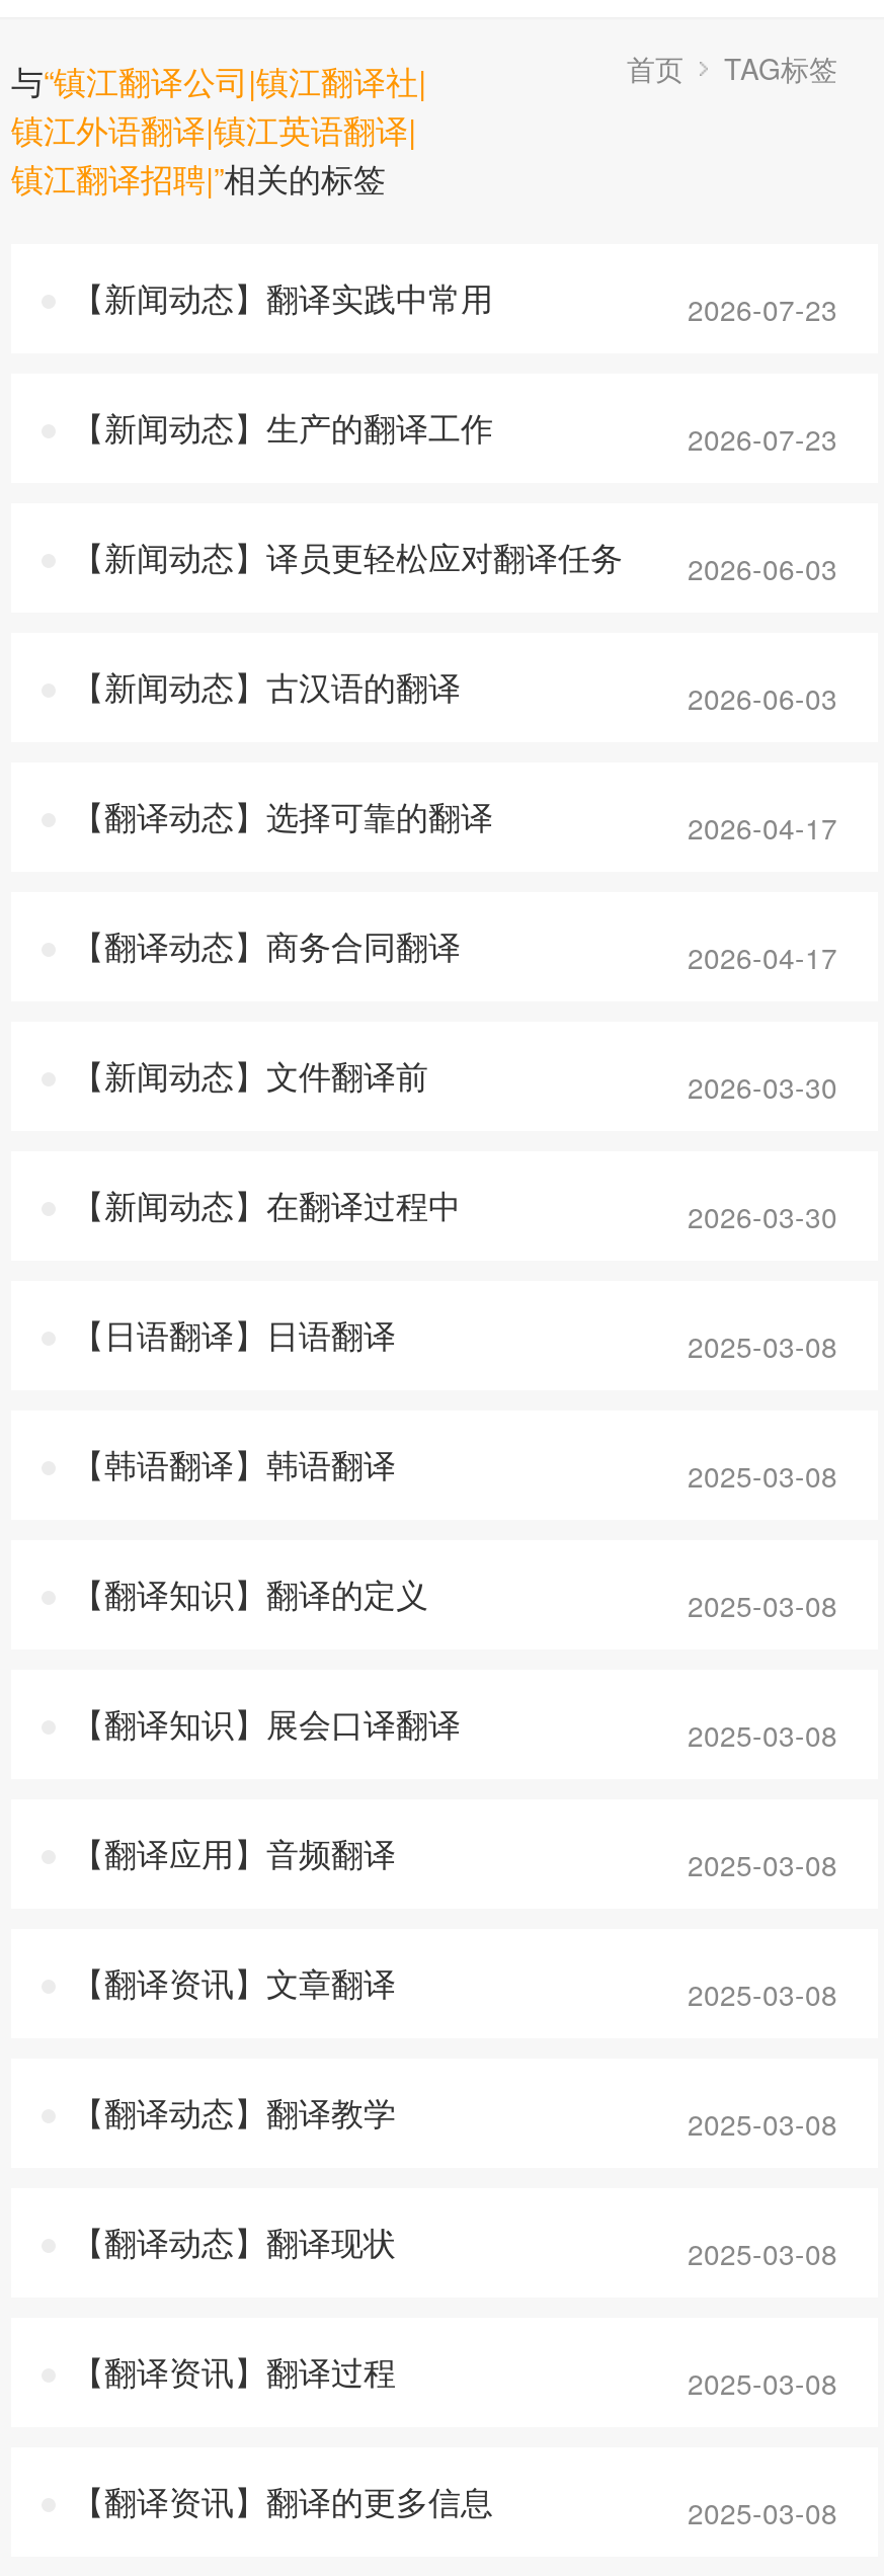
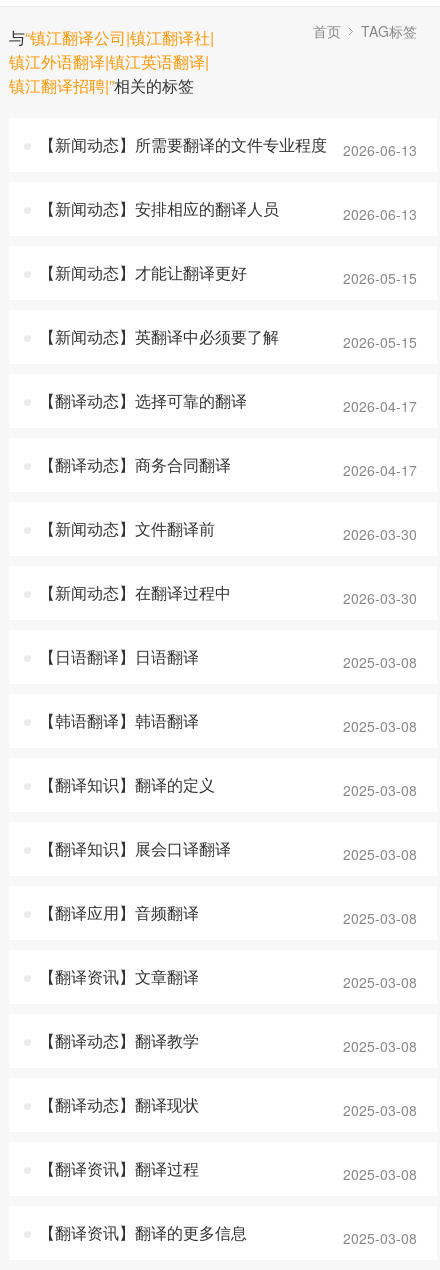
- 【新闻动态】翻译实践中常用
- 2026-07-23
+ 【新闻动态】所需要翻译的文件专业程度
+ 2026-06-13

- 【新闻动态】生产的翻译工作
- 2026-07-23
+ 【新闻动态】安排相应的翻译人员
+ 2026-06-13

- 【新闻动态】译员更轻松应对翻译任务
- 2026-06-03
+ 【新闻动态】才能让翻译更好
+ 2026-05-15

- 【新闻动态】古汉语的翻译
- 2026-06-03
+ 【新闻动态】英翻译中必须要了解
+ 2026-05-15
